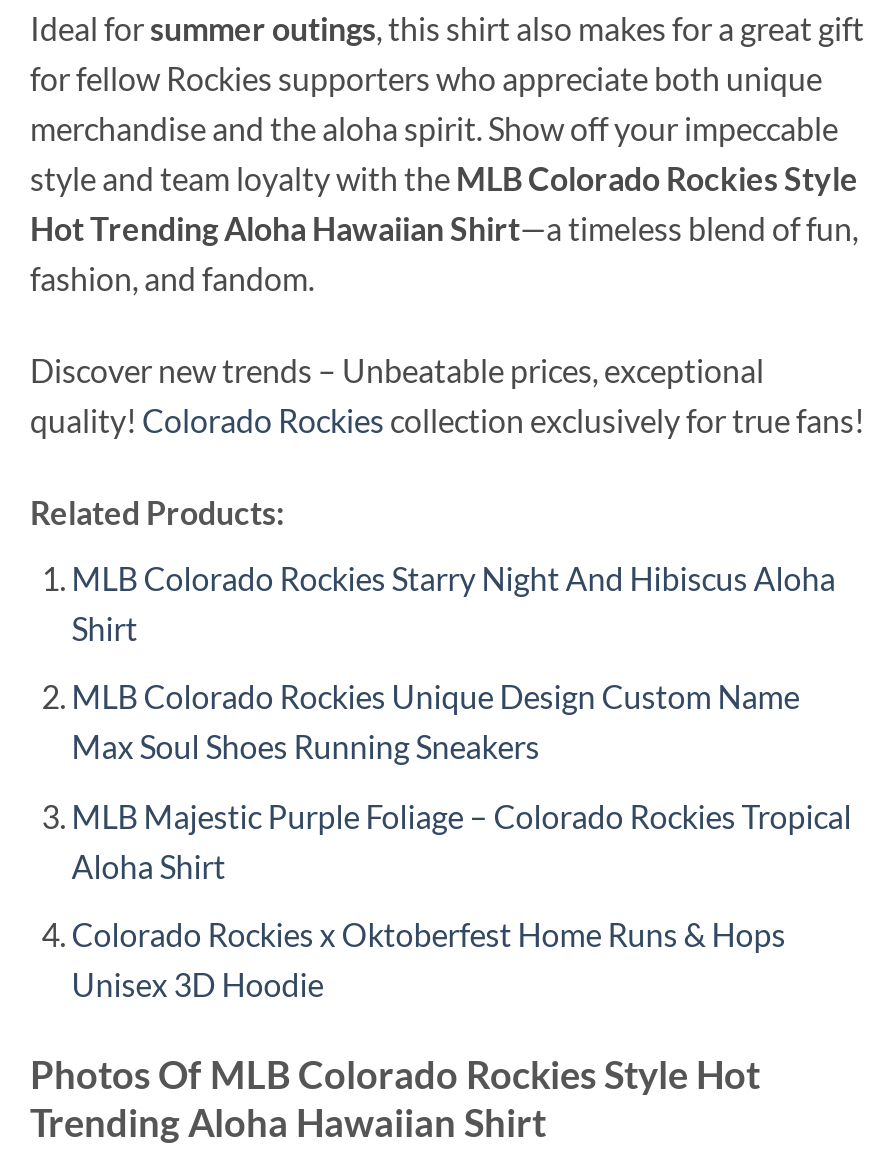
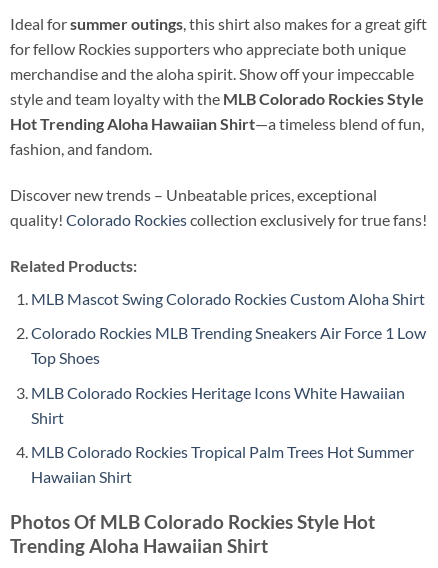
- MLB Colorado Rockies Starry Night And Hibiscus Aloha
+ MLB Mascot Swing Colorado Rockies Custom Aloha Shirt
+ Colorado Rockies MLB Trending Sneakers Air Force 1 Low
+ Top Shoes
+ MLB Colorado Rockies Heritage Icons White Hawaiian

moved down: Shirt

- MLB Colorado Rockies Unique Design Custom Name
- Max Soul Shoes Running Sneakers
- MLB Majestic Purple Foliage – Colorado Rockies Tropical
- Aloha Shirt
- Colorado Rockies x Oktoberfest Home Runs & Hops
- Unisex 3D Hoodie
+ MLB Colorado Rockies Tropical Palm Trees Hot Summer
+ Hawaiian Shirt
